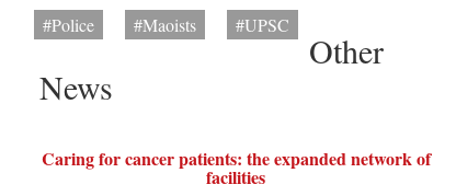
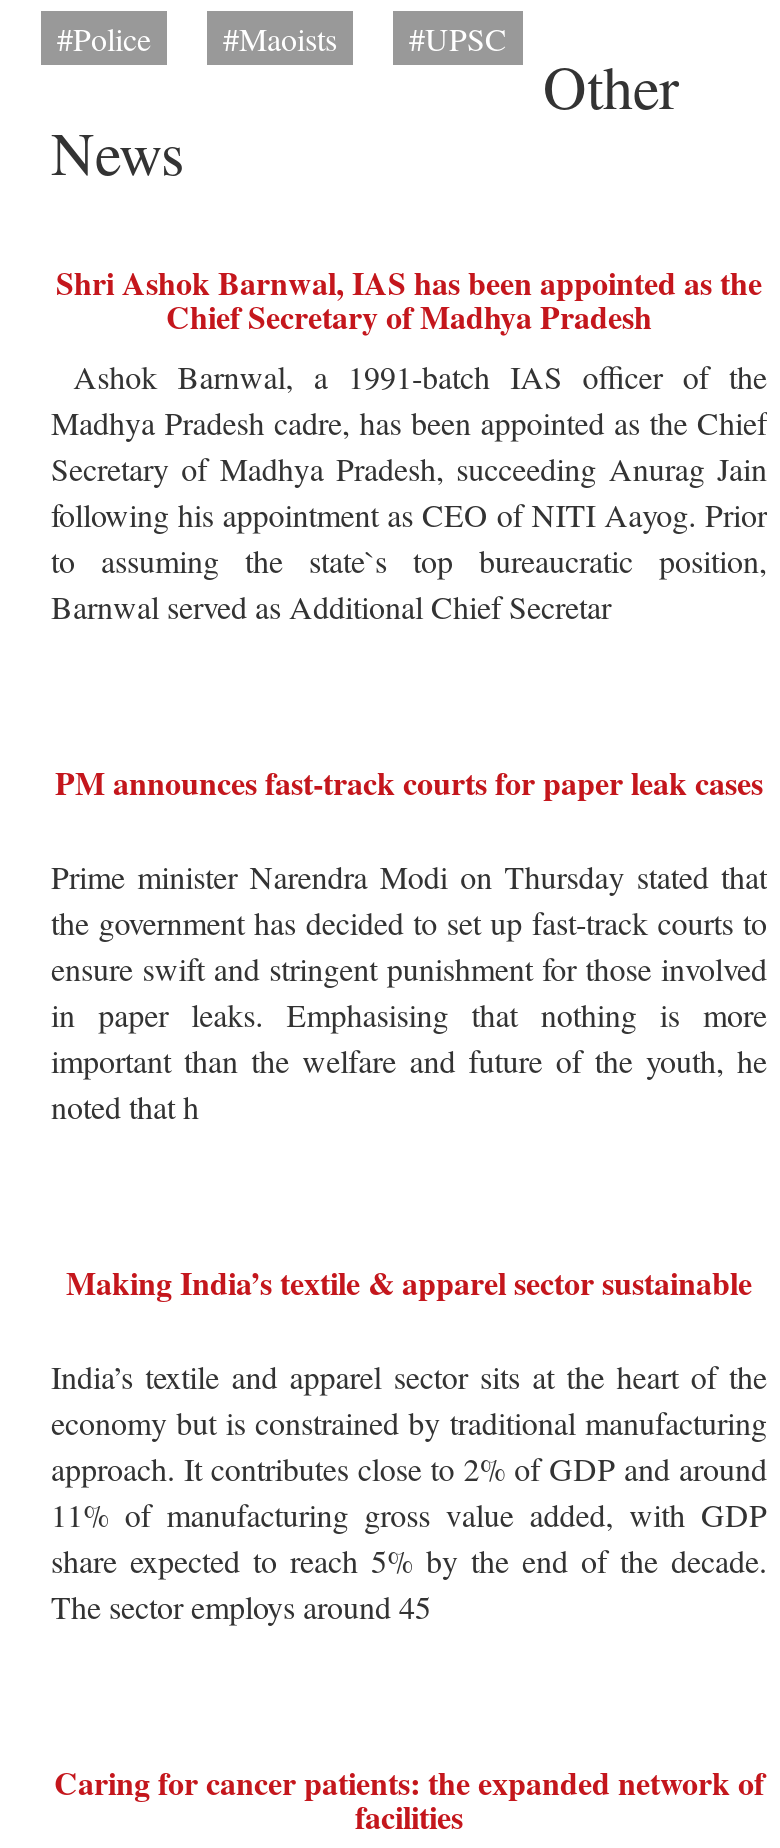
+ Shri Ashok Barnwal, IAS has been appointed as the
+ Chief Secretary of Madhya Pradesh
+ Ashok Barnwal, a 1991-batch IAS officer of the
+ Madhya Pradesh cadre, has been appointed as the Chief
+ Secretary of Madhya Pradesh, succeeding Anurag Jain
+ following his appointment as CEO of NITI Aayog. Prior
+ to assuming the state`s top bureaucratic position,
+ Barnwal served as Additional Chief Secretar

+ PM announces fast-track courts for paper leak cases
+ Prime minister Narendra Modi on Thursday stated that
+ the government has decided to set up fast-track courts to
+ ensure swift and stringent punishment for those involved
+ in paper leaks. Emphasising that nothing is more
+ important than the welfare and future of the youth, he
+ noted that h

+ Making India’s textile & apparel sector sustainable
+ India’s textile and apparel sector sits at the heart of the
+ economy but is constrained by traditional manufacturing
+ approach. It contributes close to 2% of GDP and around
+ 11% of manufacturing gross value added, with GDP
+ share expected to reach 5% by the end of the decade.
+ The sector employs around 45
